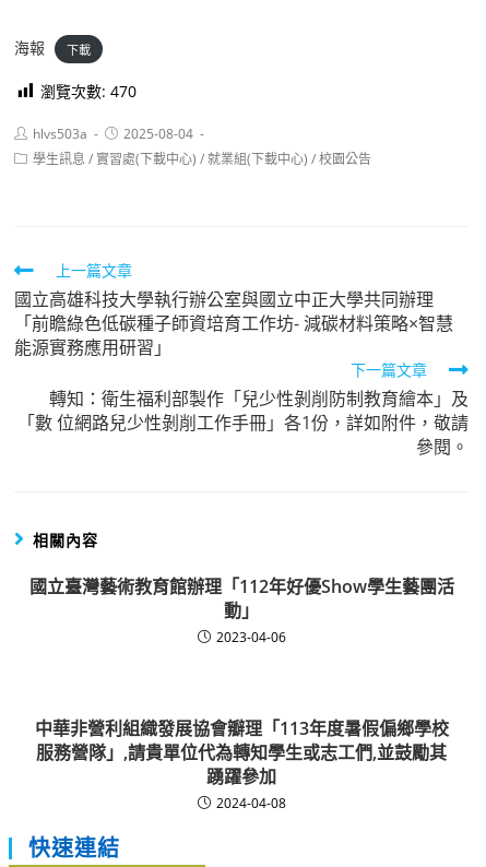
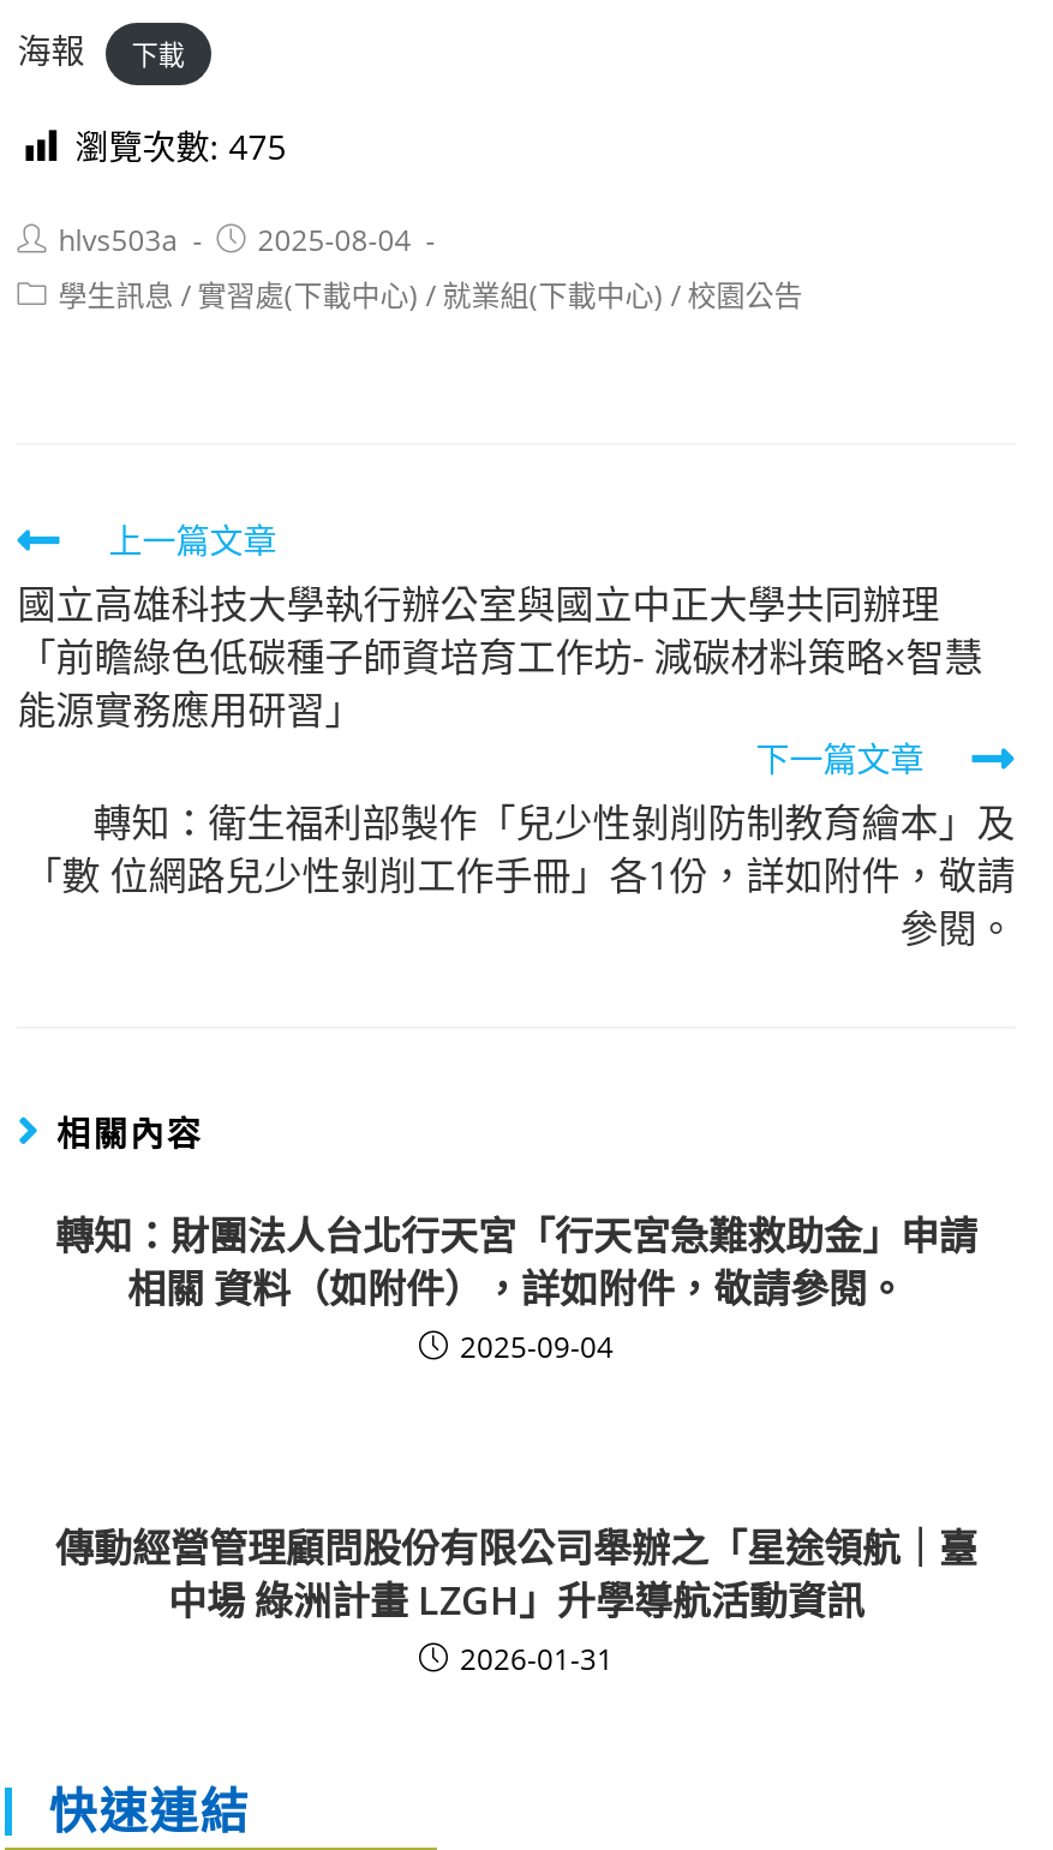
- 瀏覽次數: 470
+ 瀏覽次數: 475

- 國立臺灣藝術教育館辦理「112年好優Show學生藝團活
- 動」
- 2023-04-06
+ 轉知：財團法人台北行天宮「行天宮急難救助金」申請
+ 相關 資料（如附件），詳如附件，敬請參閱。
+ 2025-09-04

- 中華非營利組織發展協會瓣理「113年度暑假偏鄉學校
- 服務營隊」,請貴單位代為轉知學生或志工們,並鼓勵其
- 踴躍參加
- 2024-04-08
+ 傳動經營管理顧問股份有限公司舉辦之「星途領航｜臺
+ 中場 綠洲計畫 LZGH」升學導航活動資訊
+ 2026-01-31
